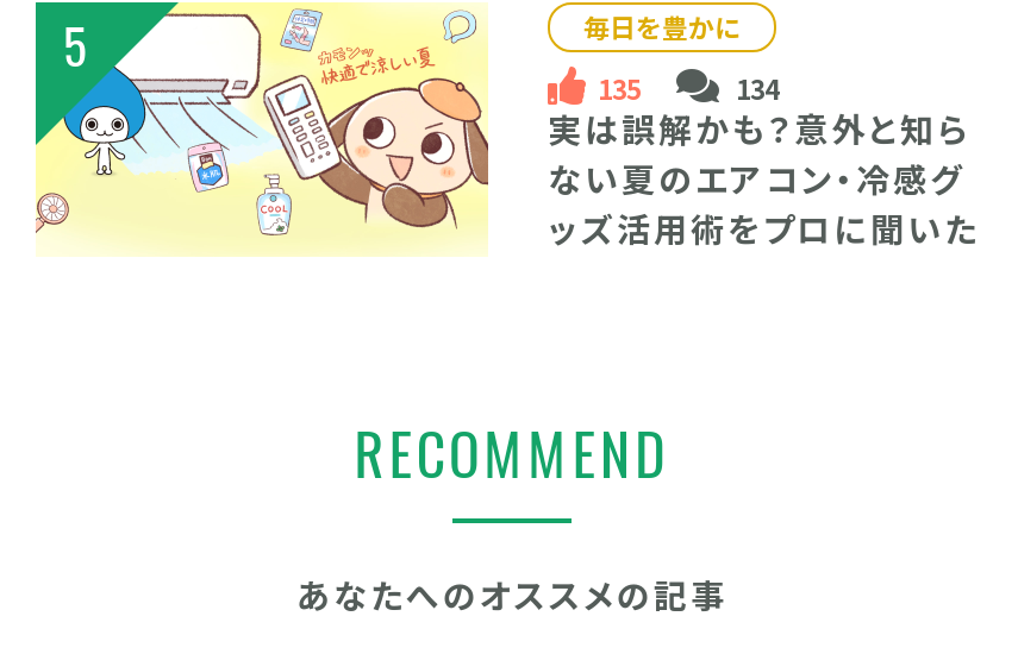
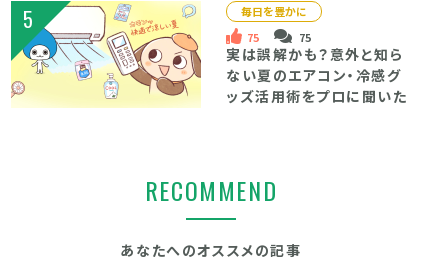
- 135
+ 75

- 134
+ 75
